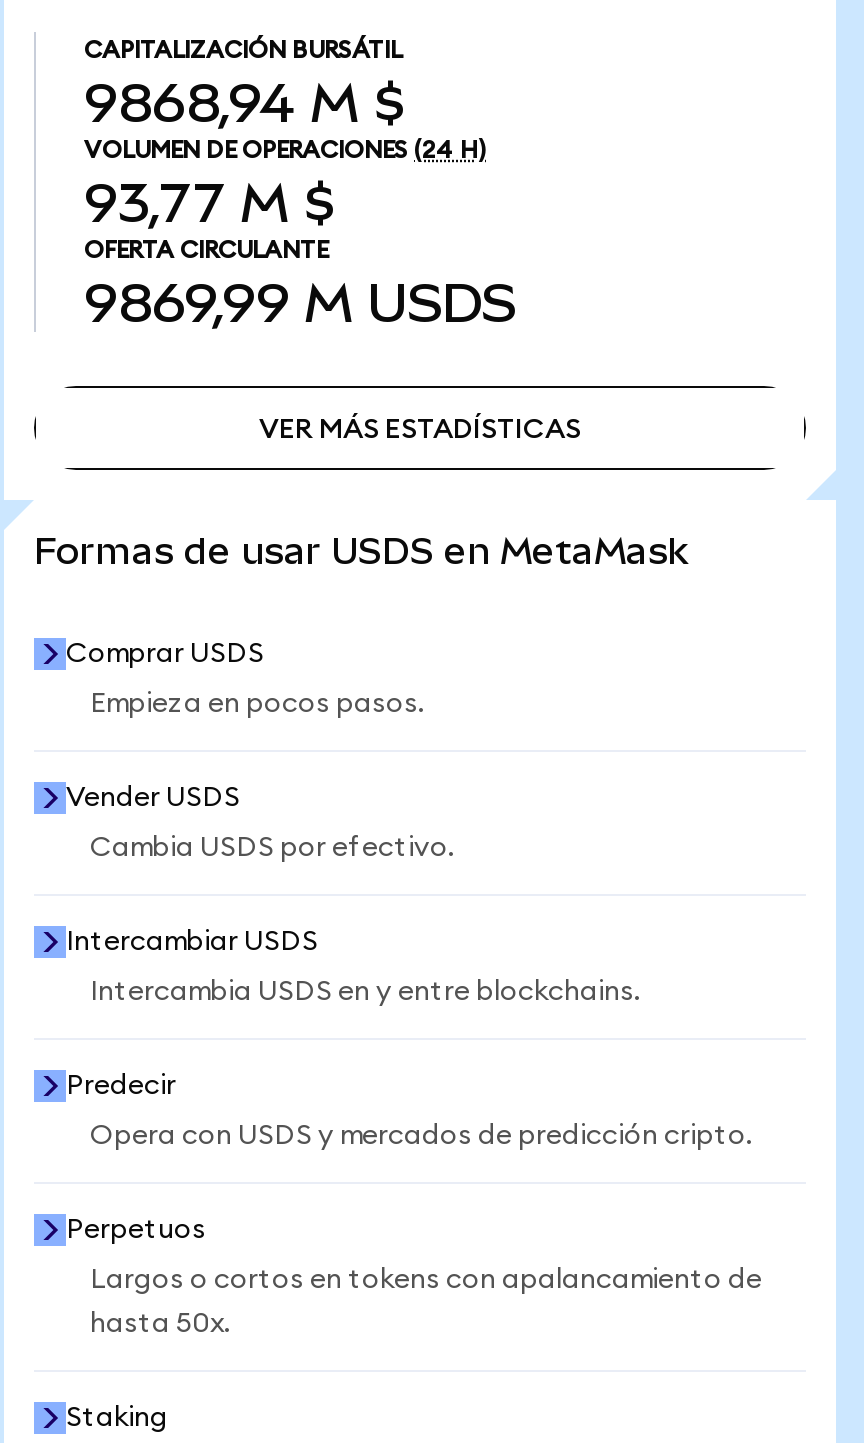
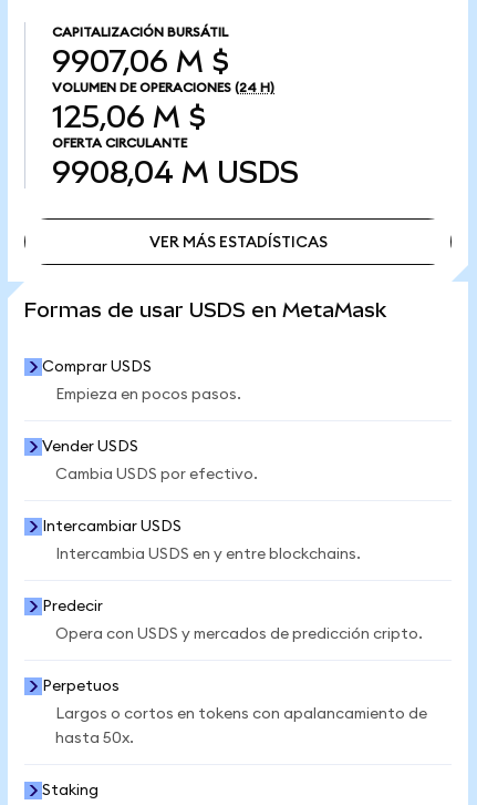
- 9868,94 M $
+ 9907,06 M $

- 93,77 M $
+ 125,06 M $

- 9869,99 M USDS
+ 9908,04 M USDS
